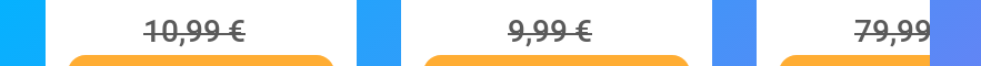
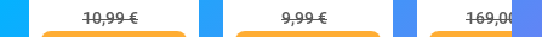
- 79,99 €
+ 169,00 €
